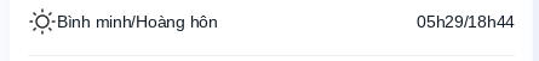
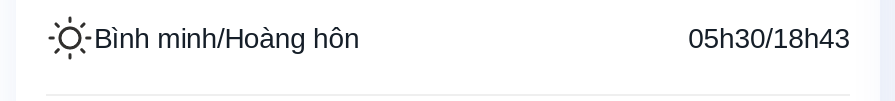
- 05h29/18h44
+ 05h30/18h43
